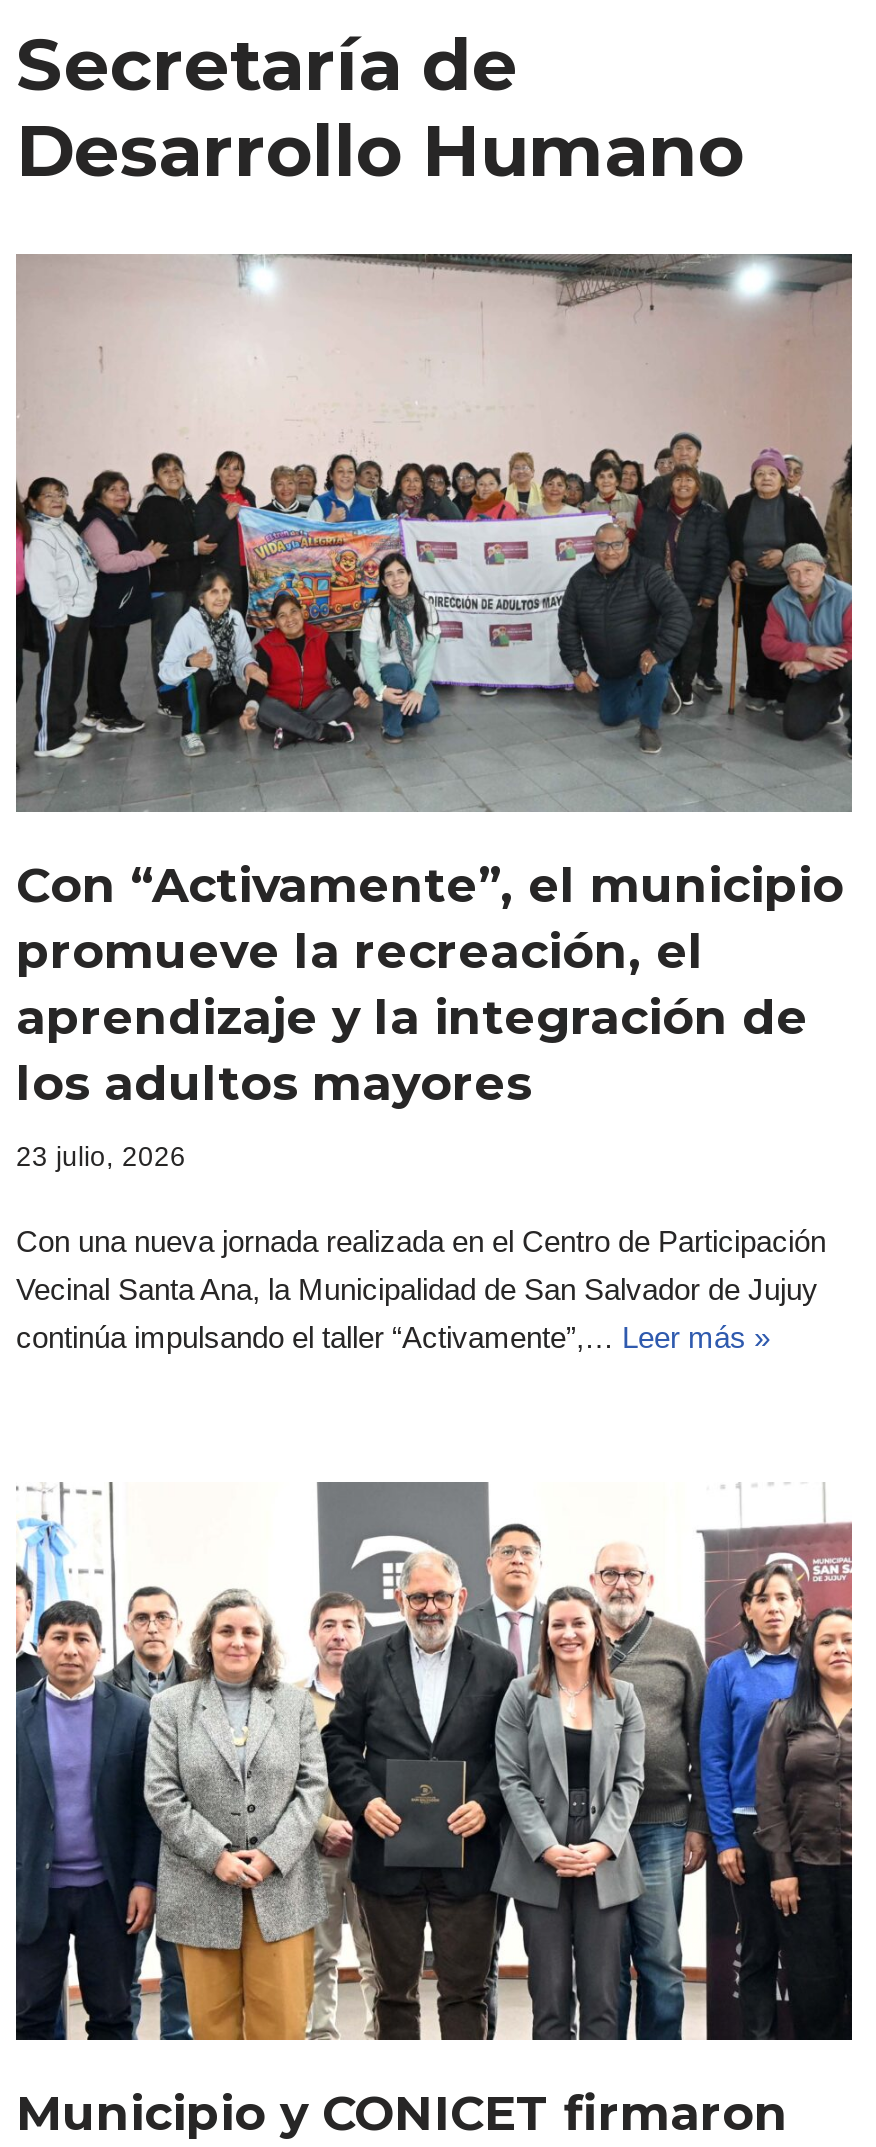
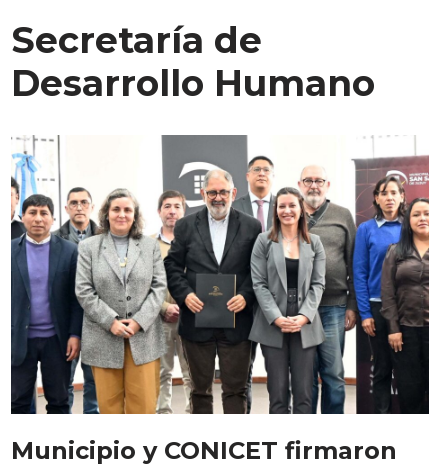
- [image]
- Con “Activamente”, el municipio
- promueve la recreación, el
- aprendizaje y la integración de
- los adultos mayores
- 23 julio, 2026
- Con una nueva jornada realizada en el Centro de Participación
- Vecinal Santa Ana, la Municipalidad de San Salvador de Jujuy
- continúa impulsando el taller “Activamente”,… Leer más »
